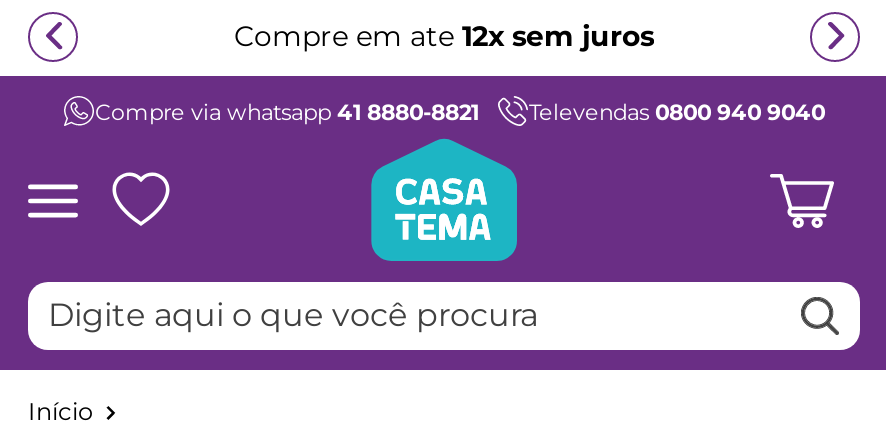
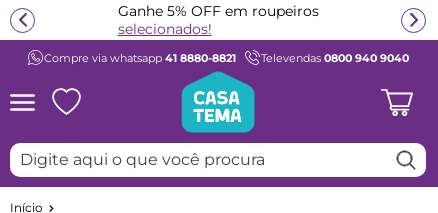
- Compre em ate 12x sem juros
+ Ganhe 5% OFF em roupeiros
+ selecionados!
